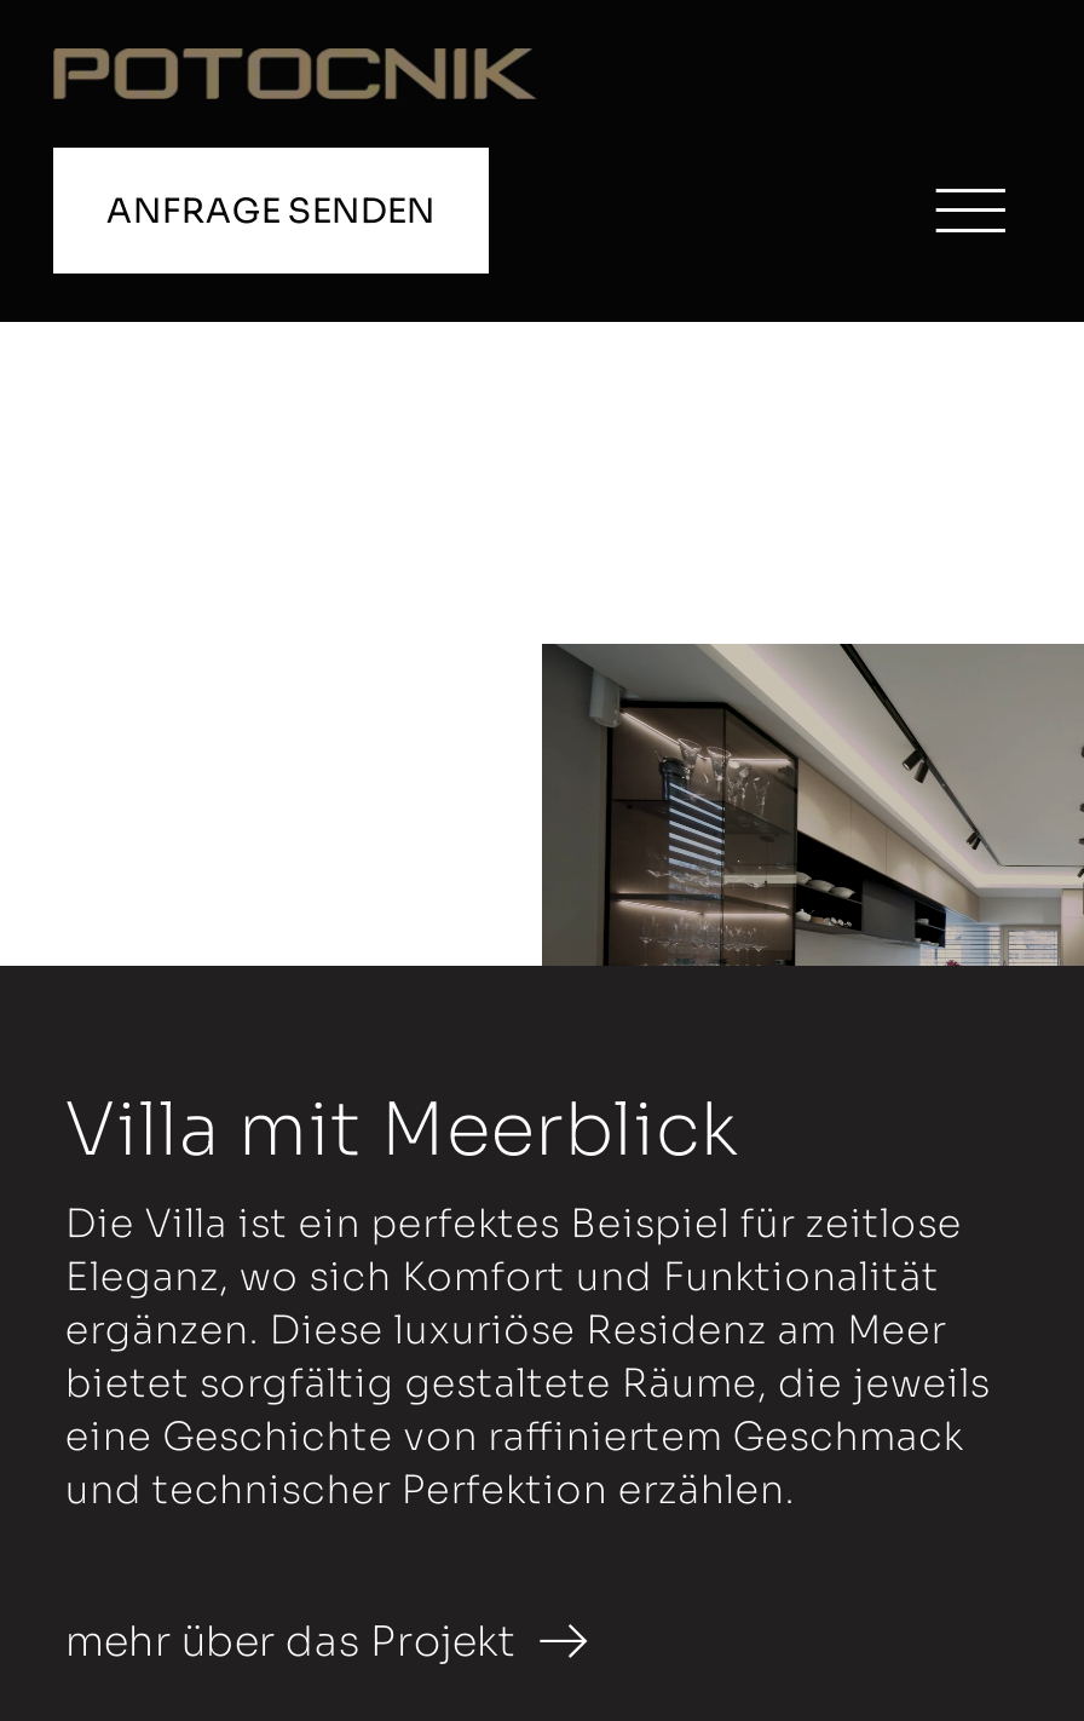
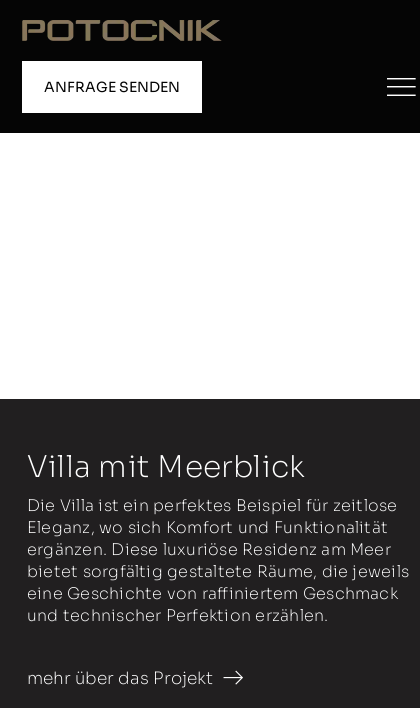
- [image]
